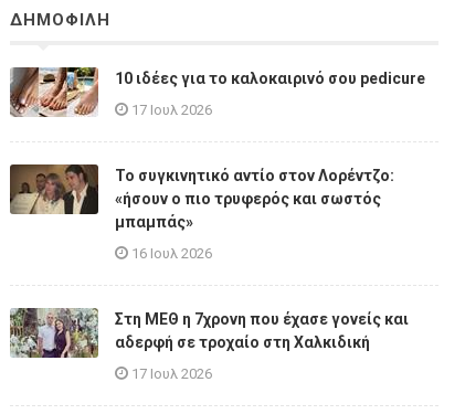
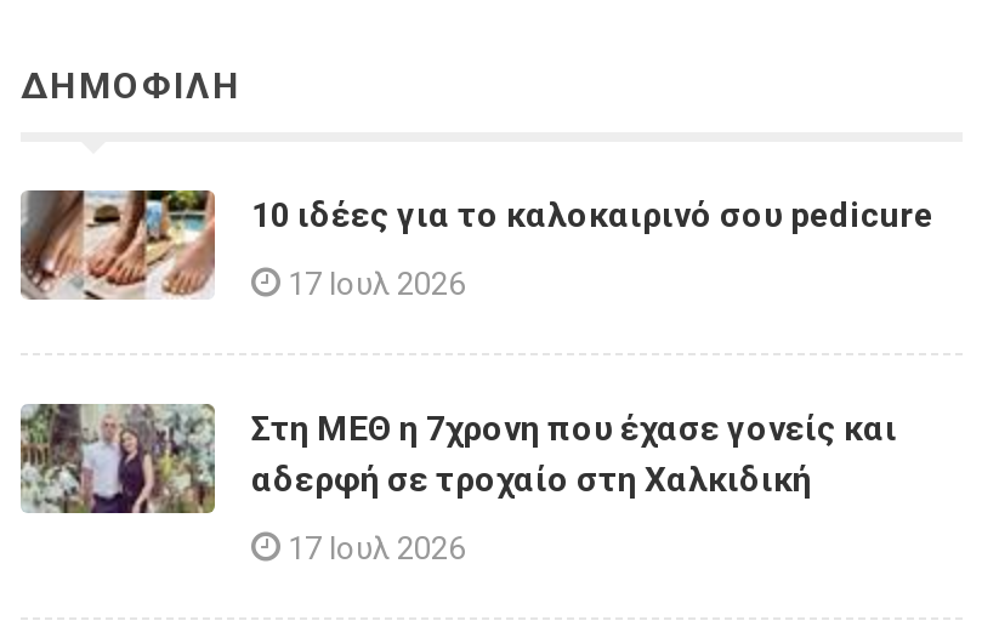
- [image]
- Το συγκινητικό αντίο στον Λορέντζο:
- «ήσουν ο πιο τρυφερός και σωστός
- μπαμπάς»
- 16 Ιουλ 2026
